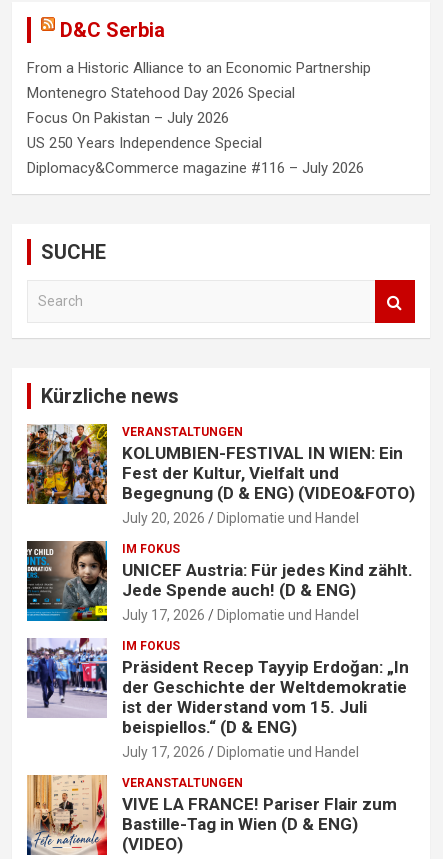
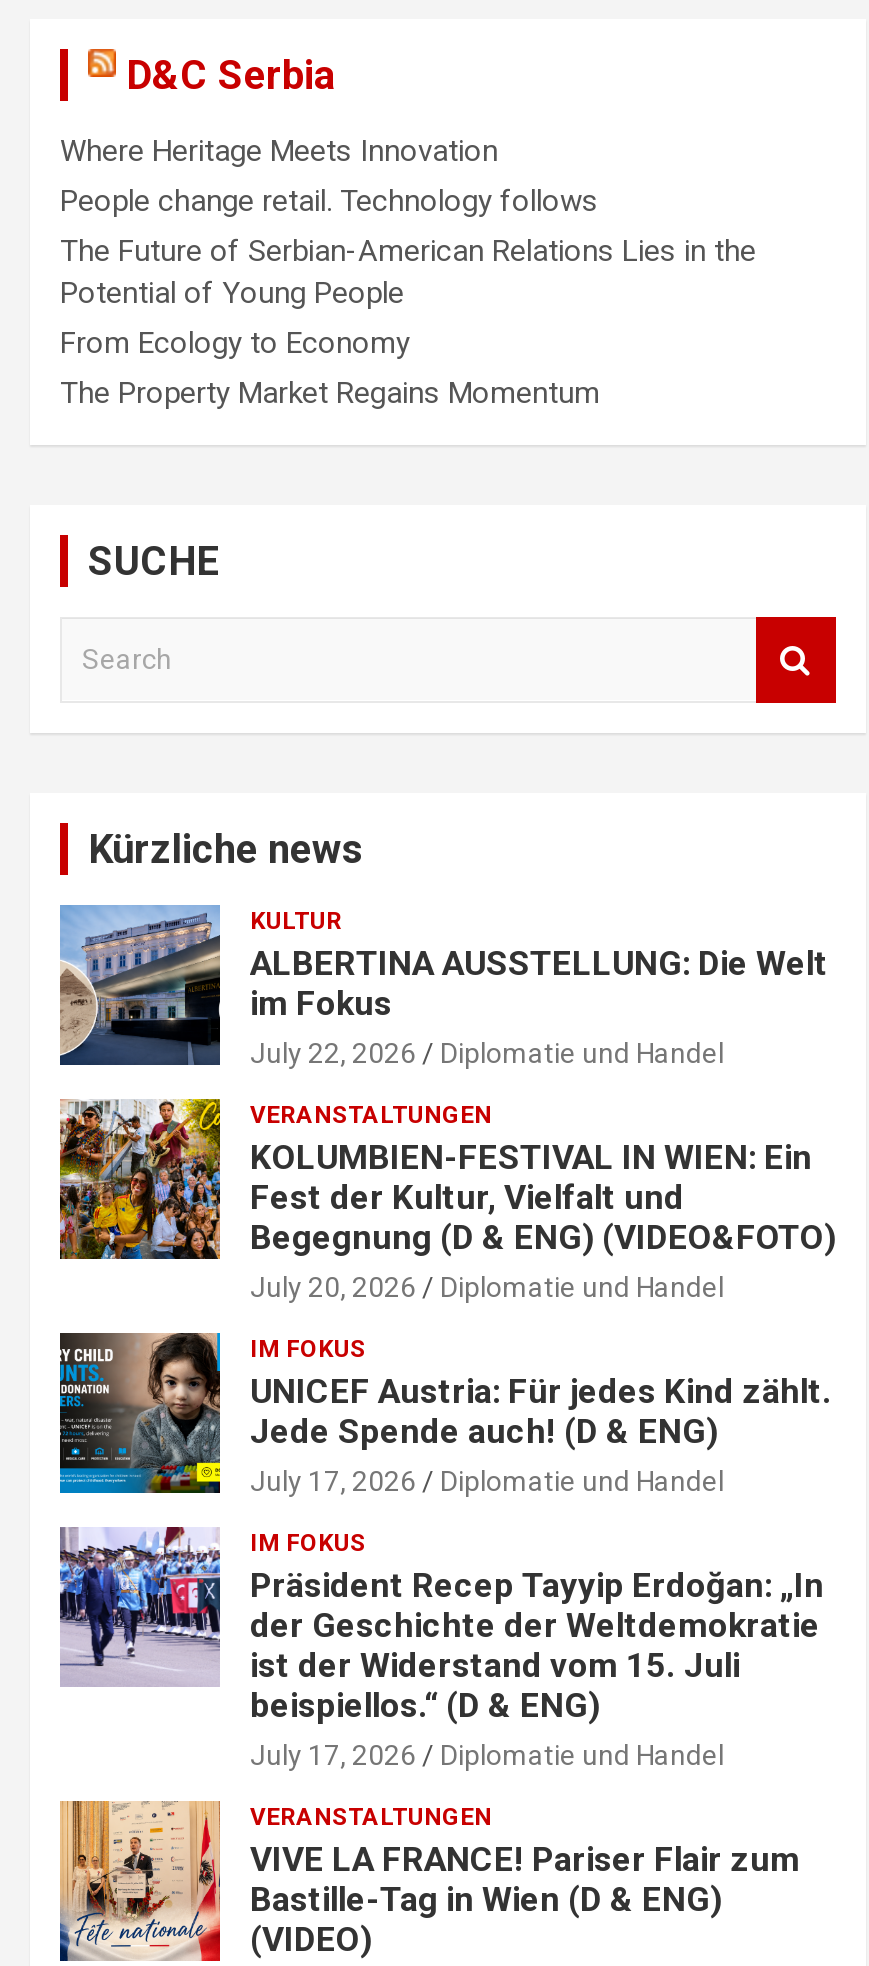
- From a Historic Alliance to an Economic Partnership
- Montenegro Statehood Day 2026 Special
- Focus On Pakistan – July 2026
- US 250 Years Independence Special
- Diplomacy&Commerce magazine #116 – July 2026
+ Where Heritage Meets Innovation
+ People change retail. Technology follows
+ The Future of Serbian-American Relations Lies in the
+ Potential of Young People
+ From Ecology to Economy
+ The Property Market Regains Momentum

+ [image]
+ KULTUR
+ ALBERTINA AUSSTELLUNG: Die Welt
+ im Fokus
+ July 22, 2026
+ Diplomatie und Handel
